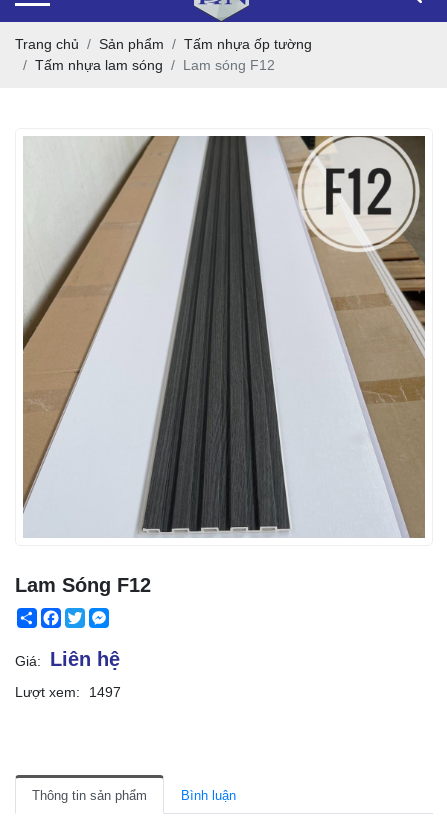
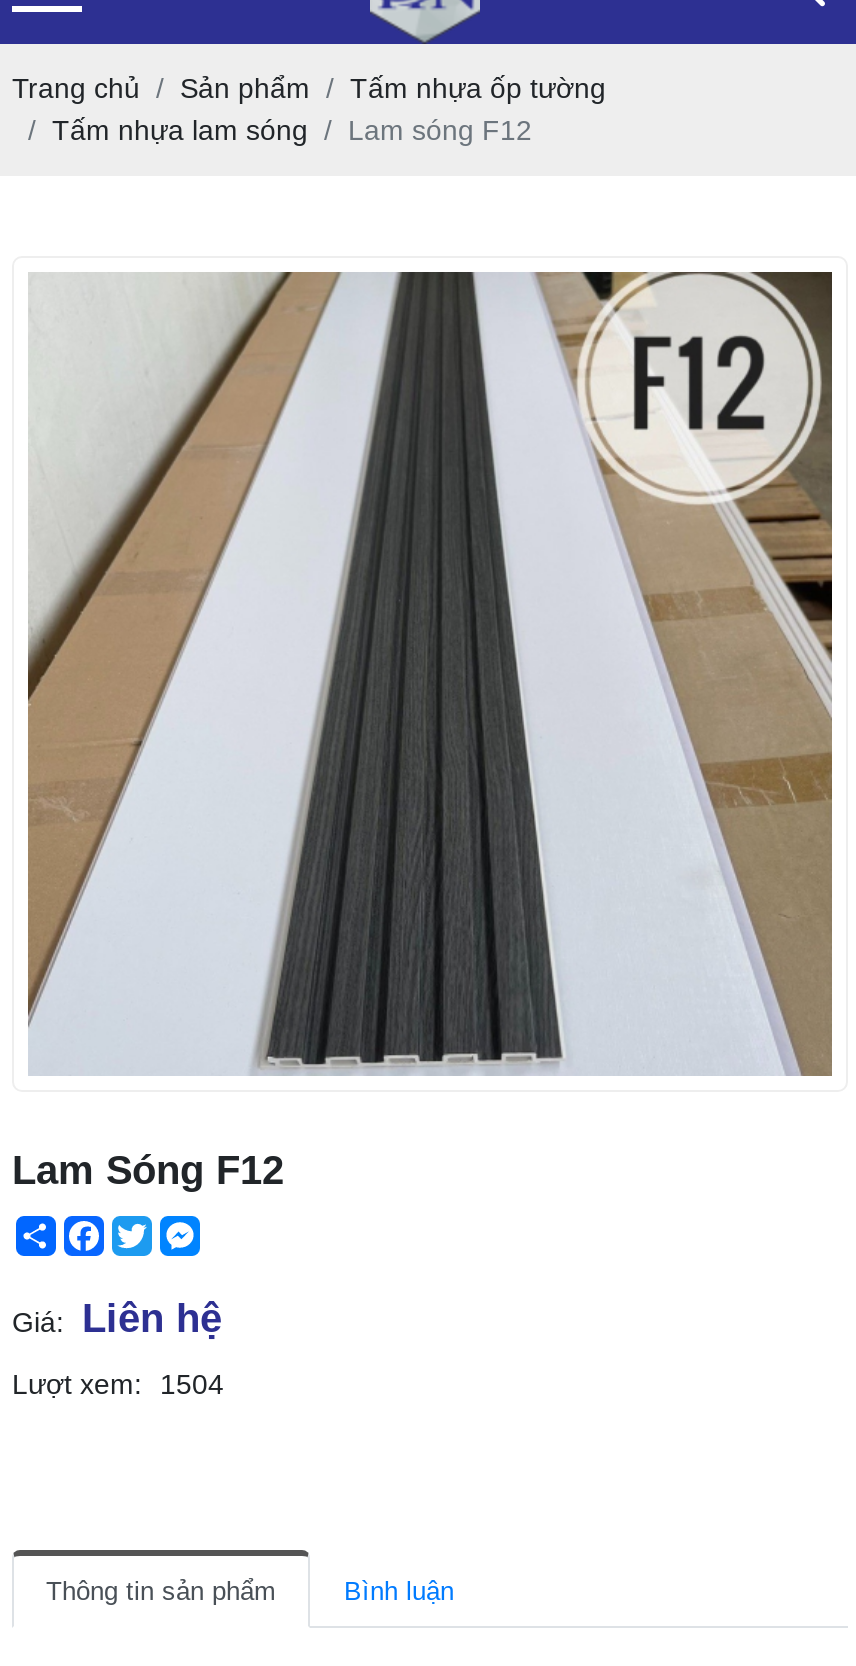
- Lượt xem: 1497
+ Lượt xem: 1504
